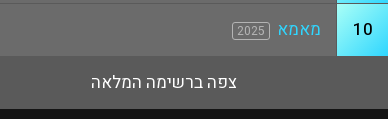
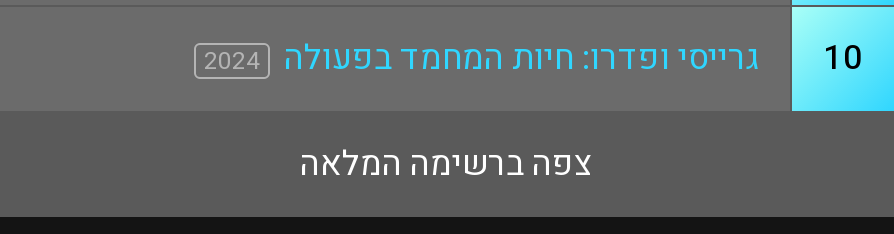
- מאמא
- 2025
+ גרייסי ופדרו: חיות המחמד בפעולה
+ 2024
